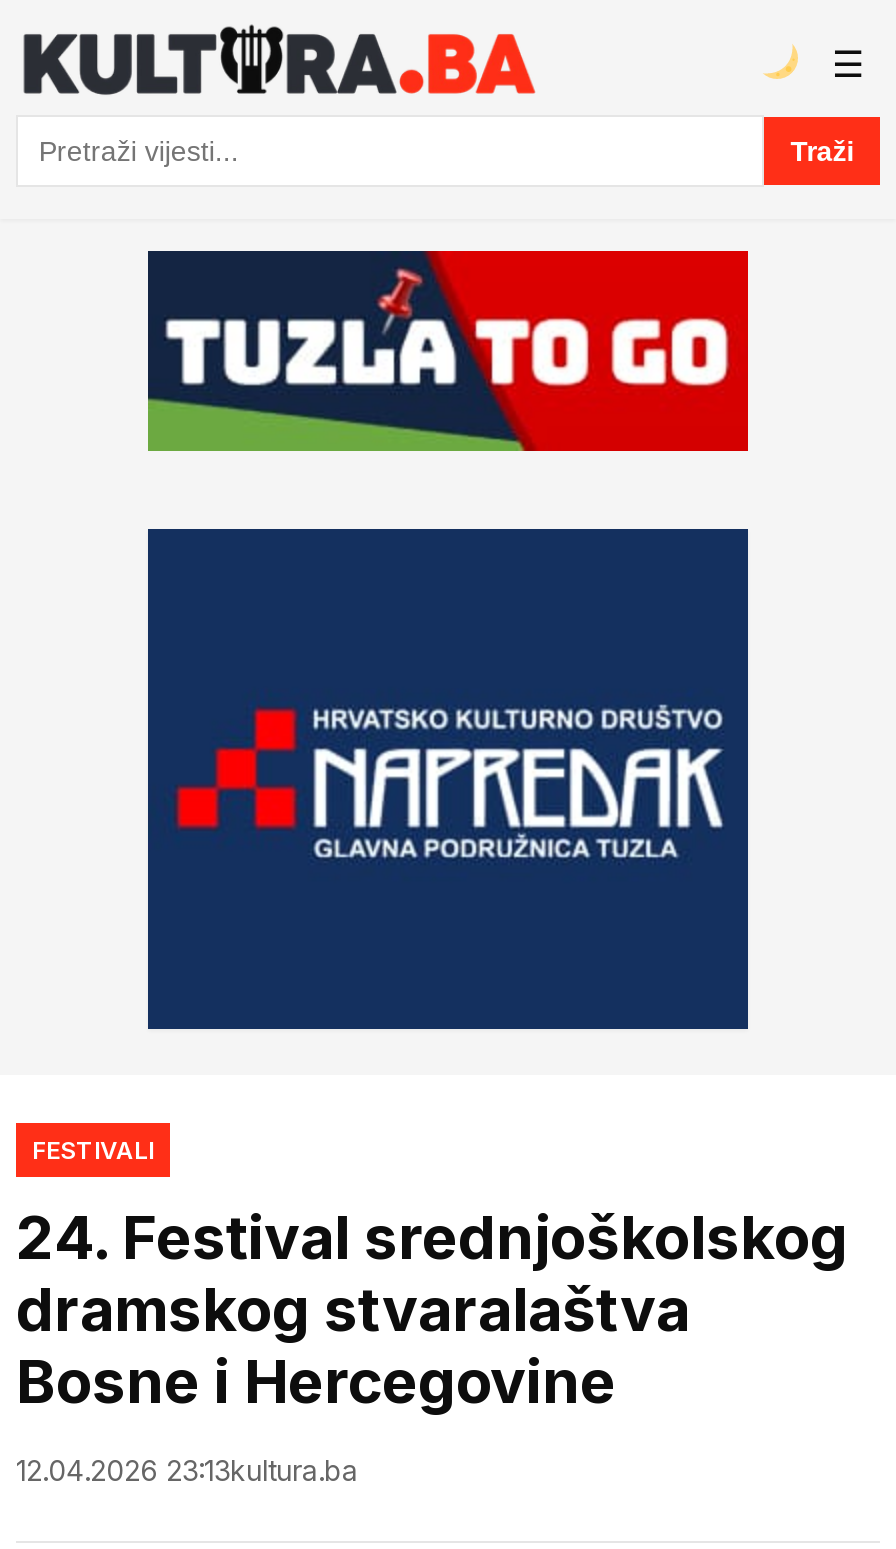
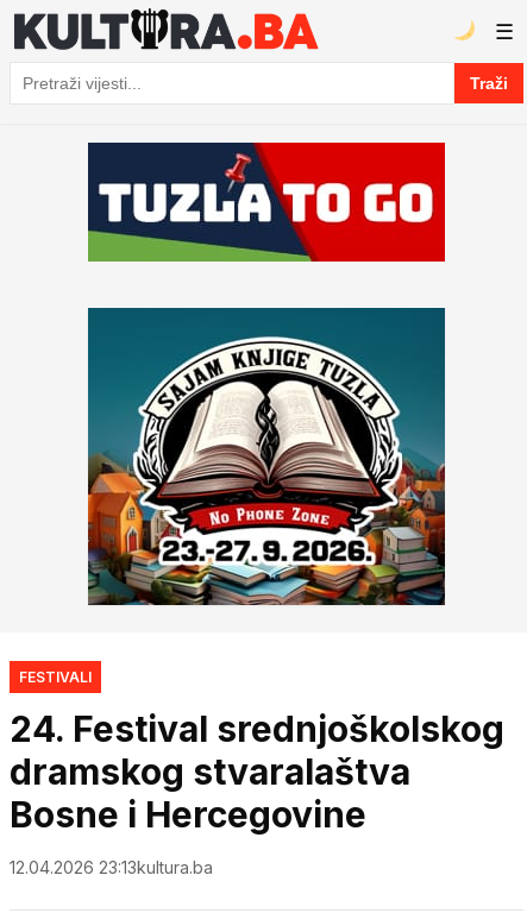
- [image]
+ [image]
